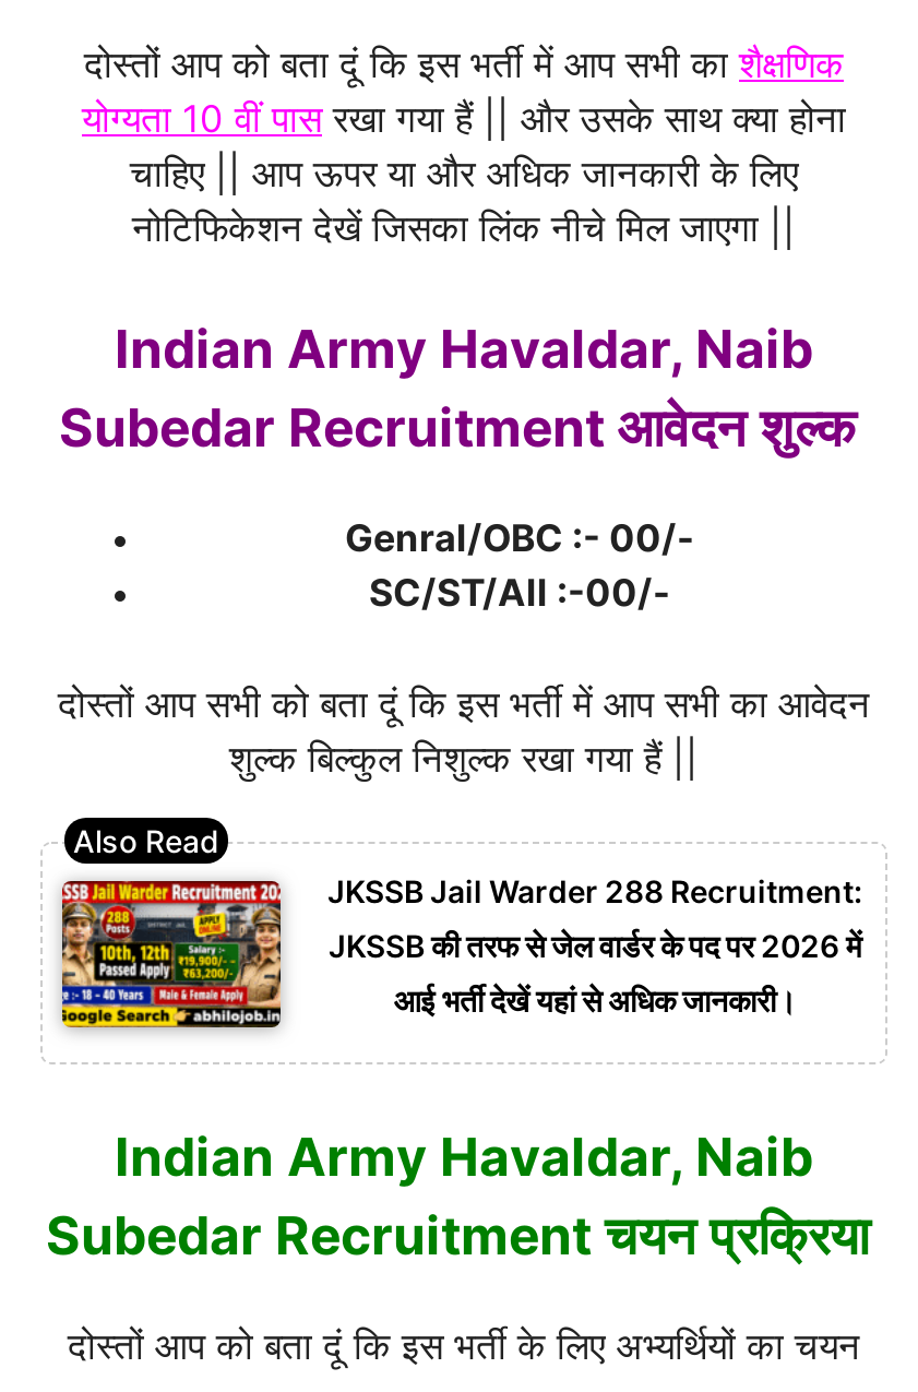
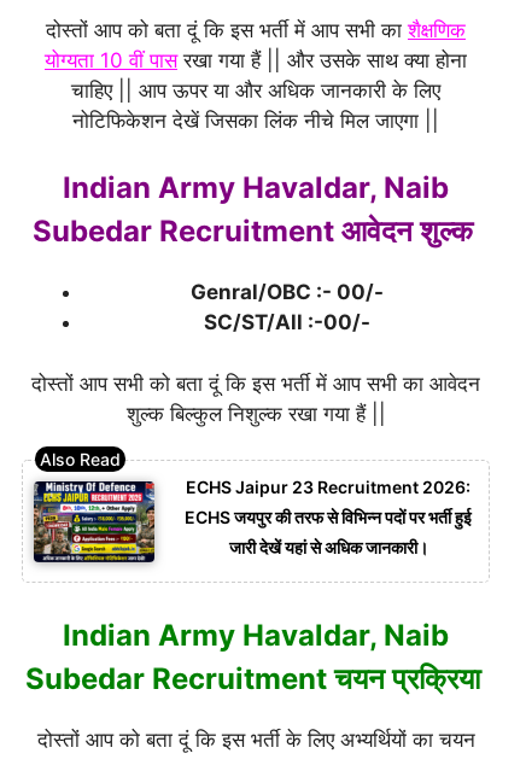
- [image]
- JKSSB की तरफ से जेल वार्डर के पद पर 2026 में
+ [image]
+ ECHS जयपुर की तरफ से विभिन्न पदों पर भर्ती हुई

- JKSSB Jail Warder 288 Recruitment:
+ ECHS Jaipur 23 Recruitment 2026:

- आई भर्ती देखें यहां से अधिक जानकारी।
+ जारी देखें यहां से अधिक जानकारी।
